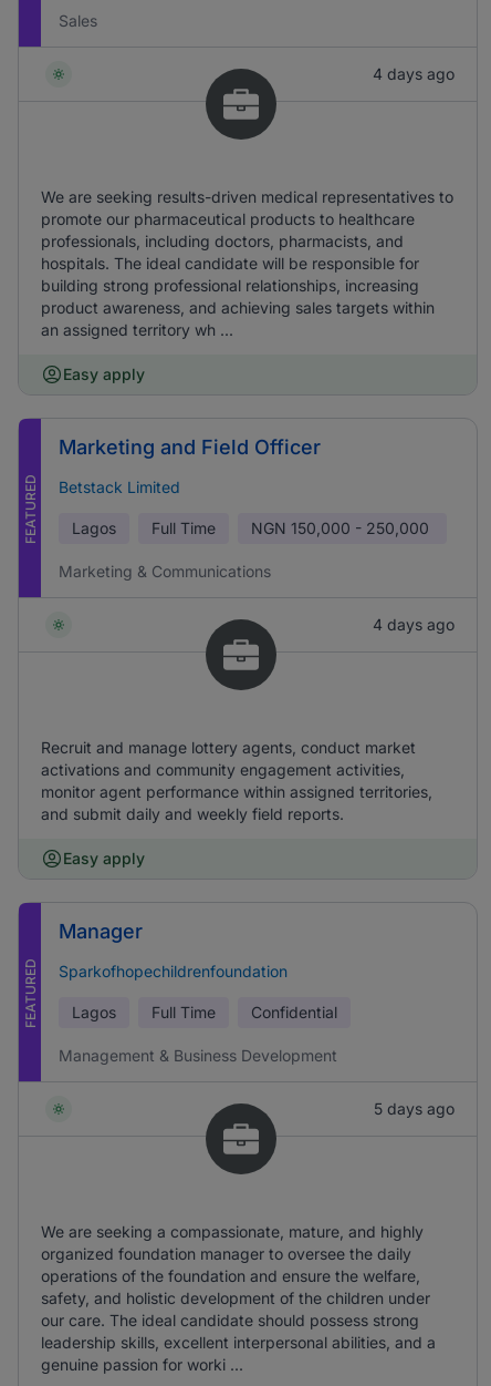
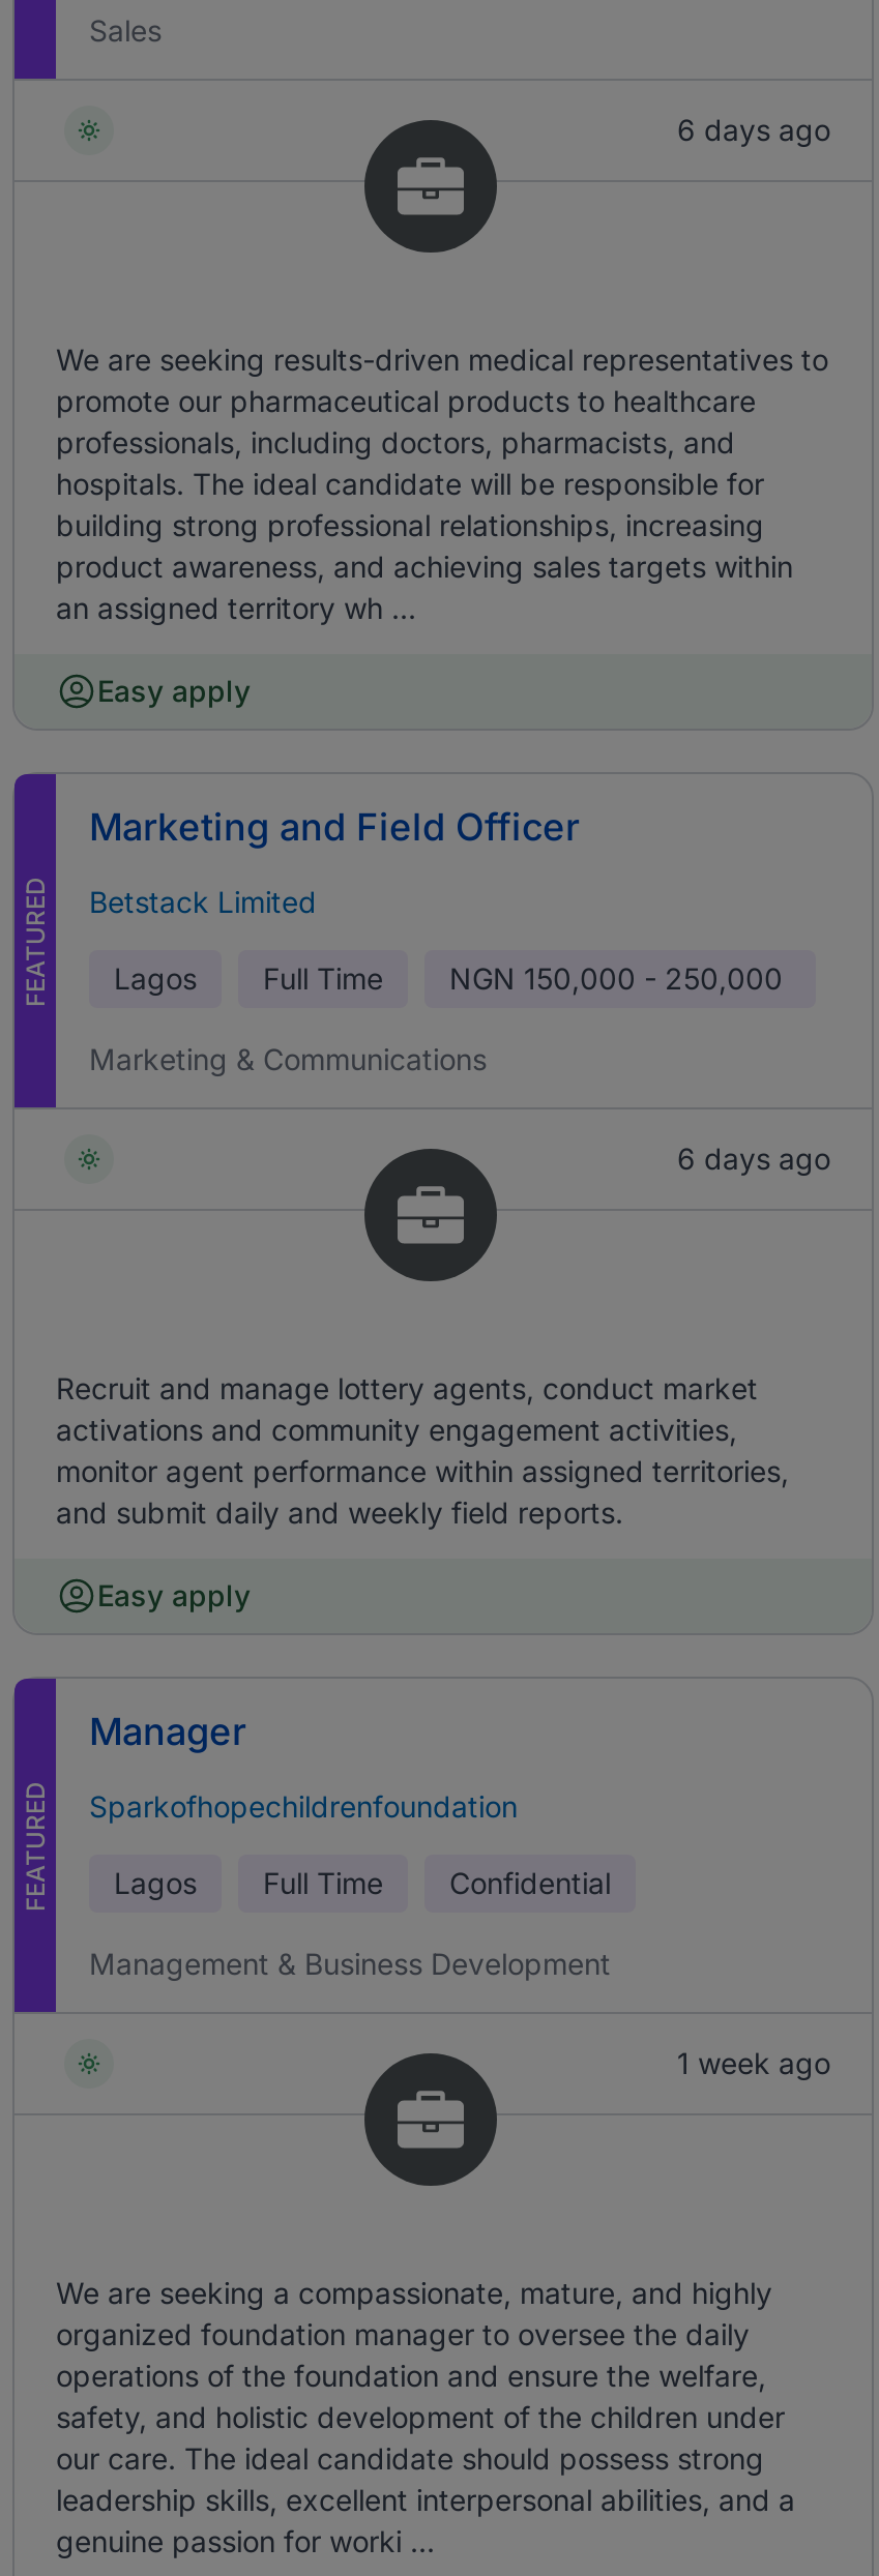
- 4 days ago
+ 6 days ago

- 4 days ago
+ 6 days ago

- 5 days ago
+ 1 week ago
